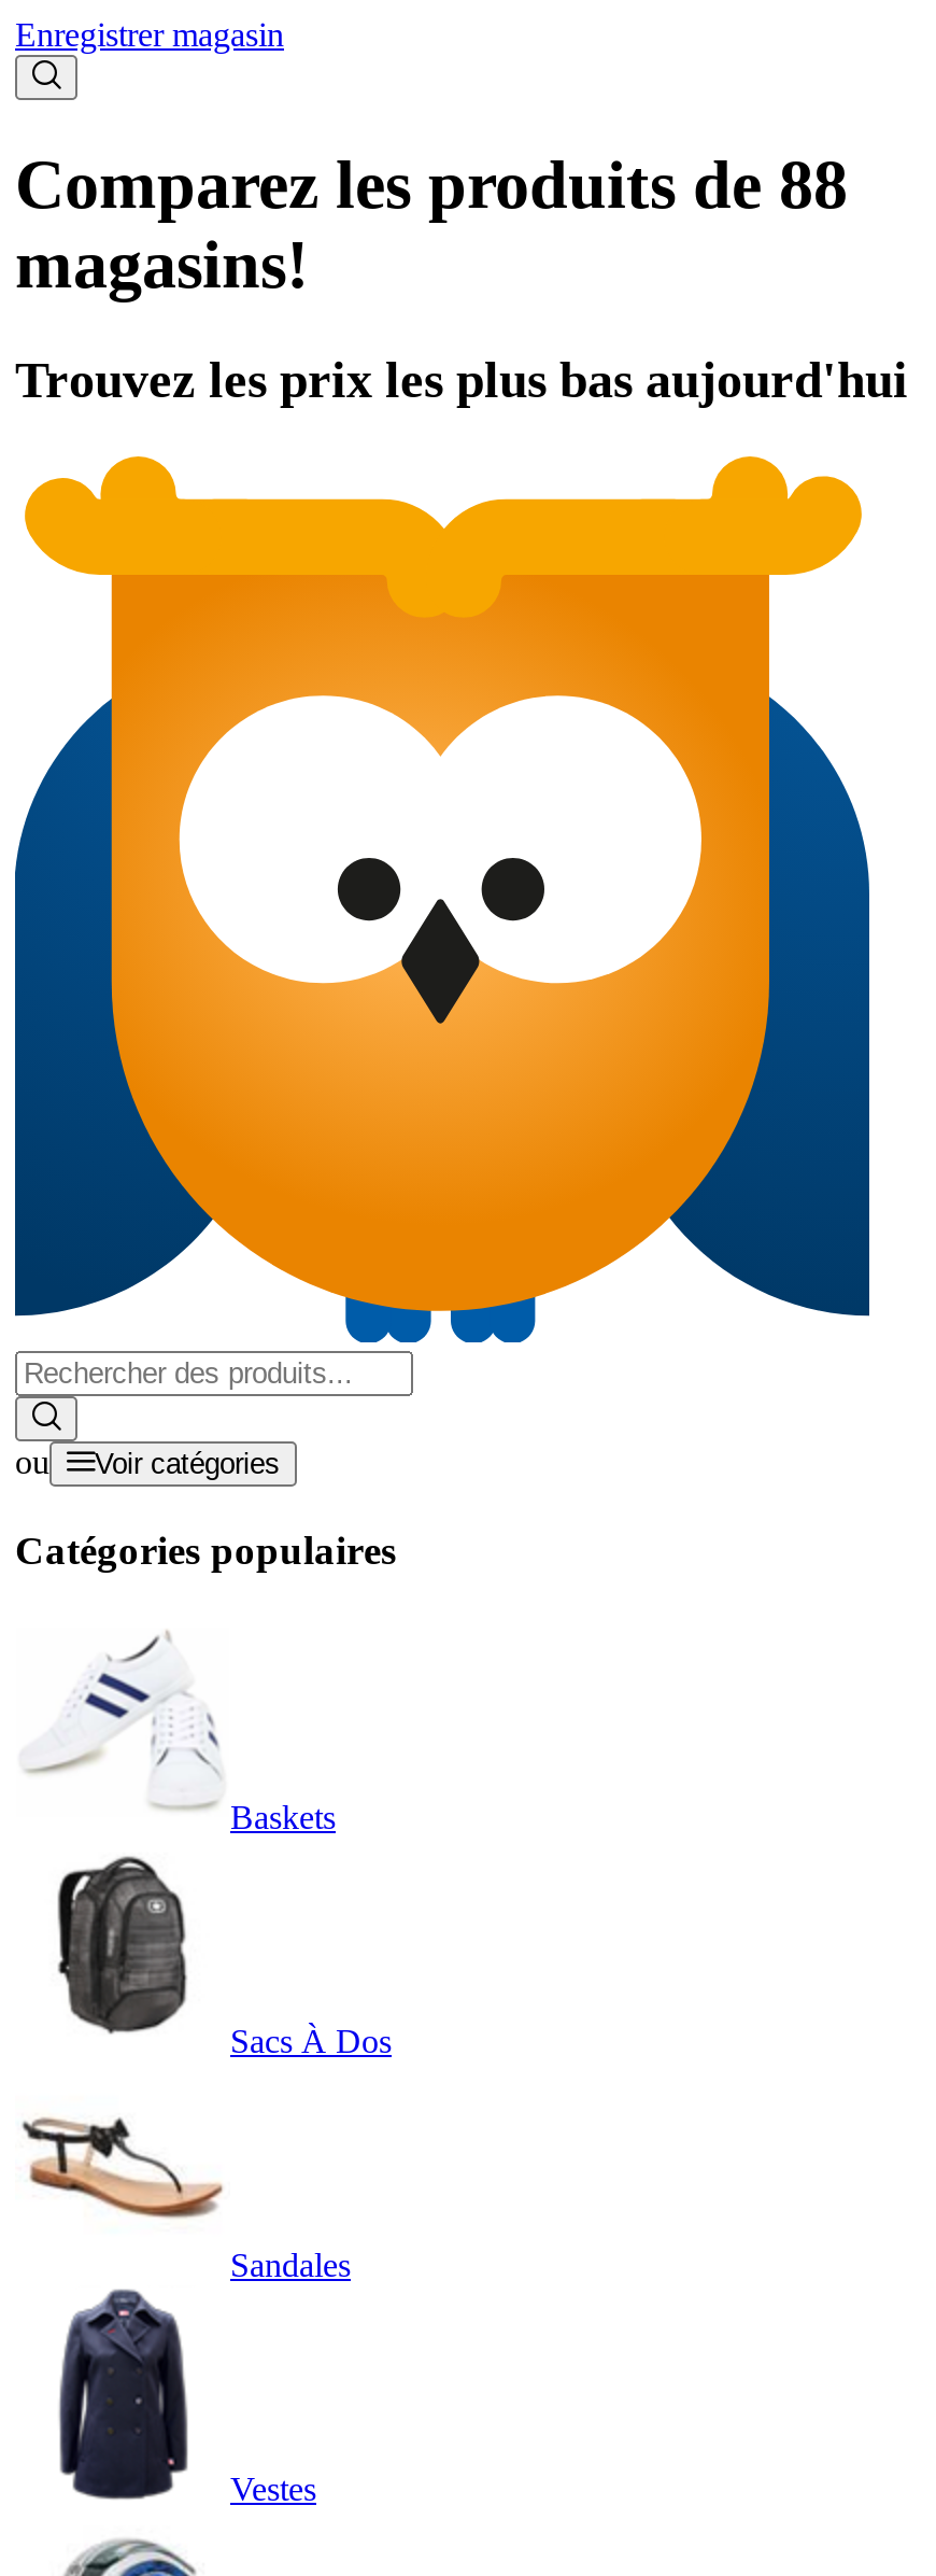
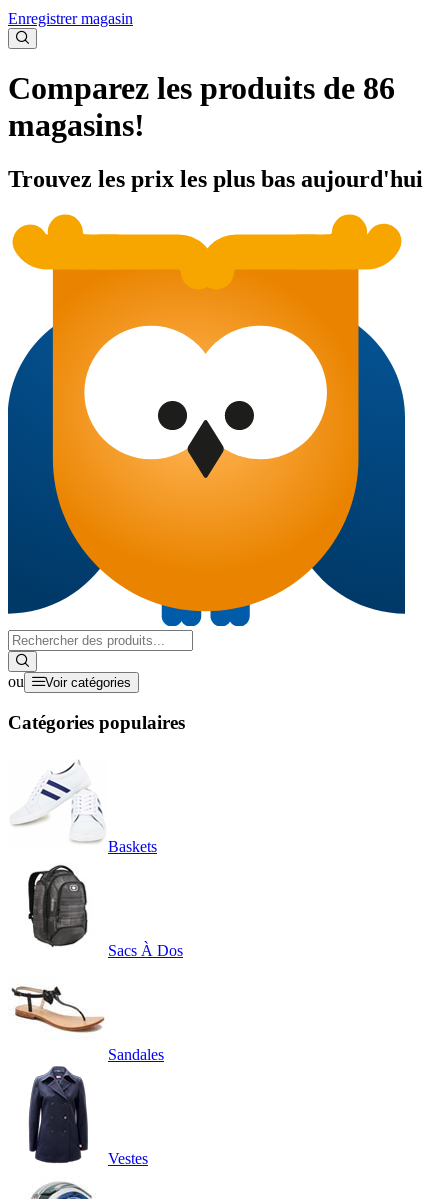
- Comparez les produits de 88
+ Comparez les produits de 86
